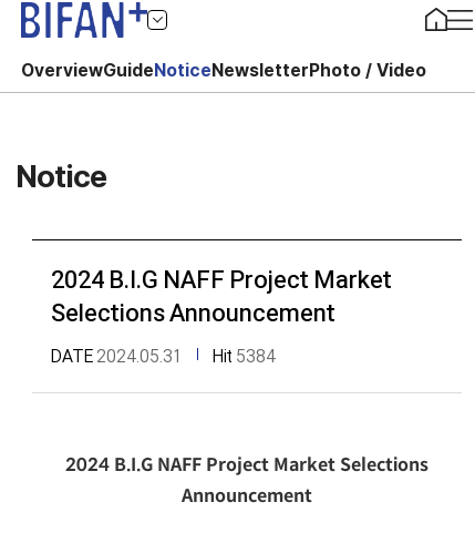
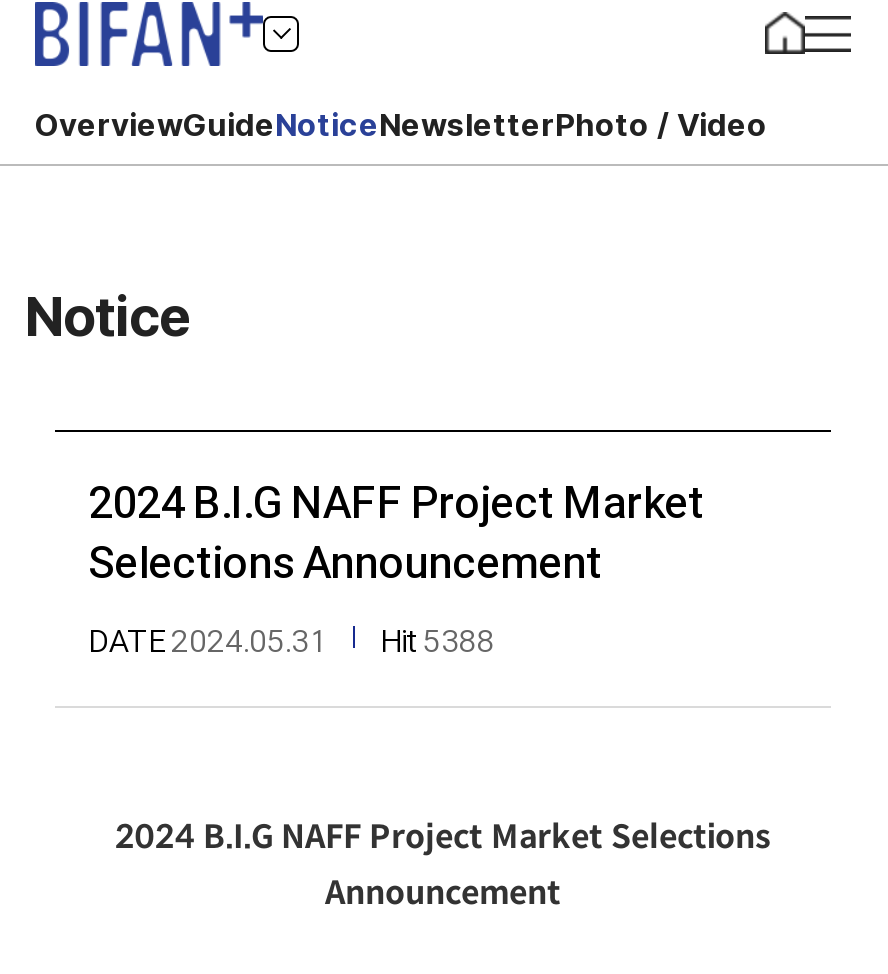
- DATE 2024.05.31 Hit 5384
+ DATE 2024.05.31 Hit 5388
